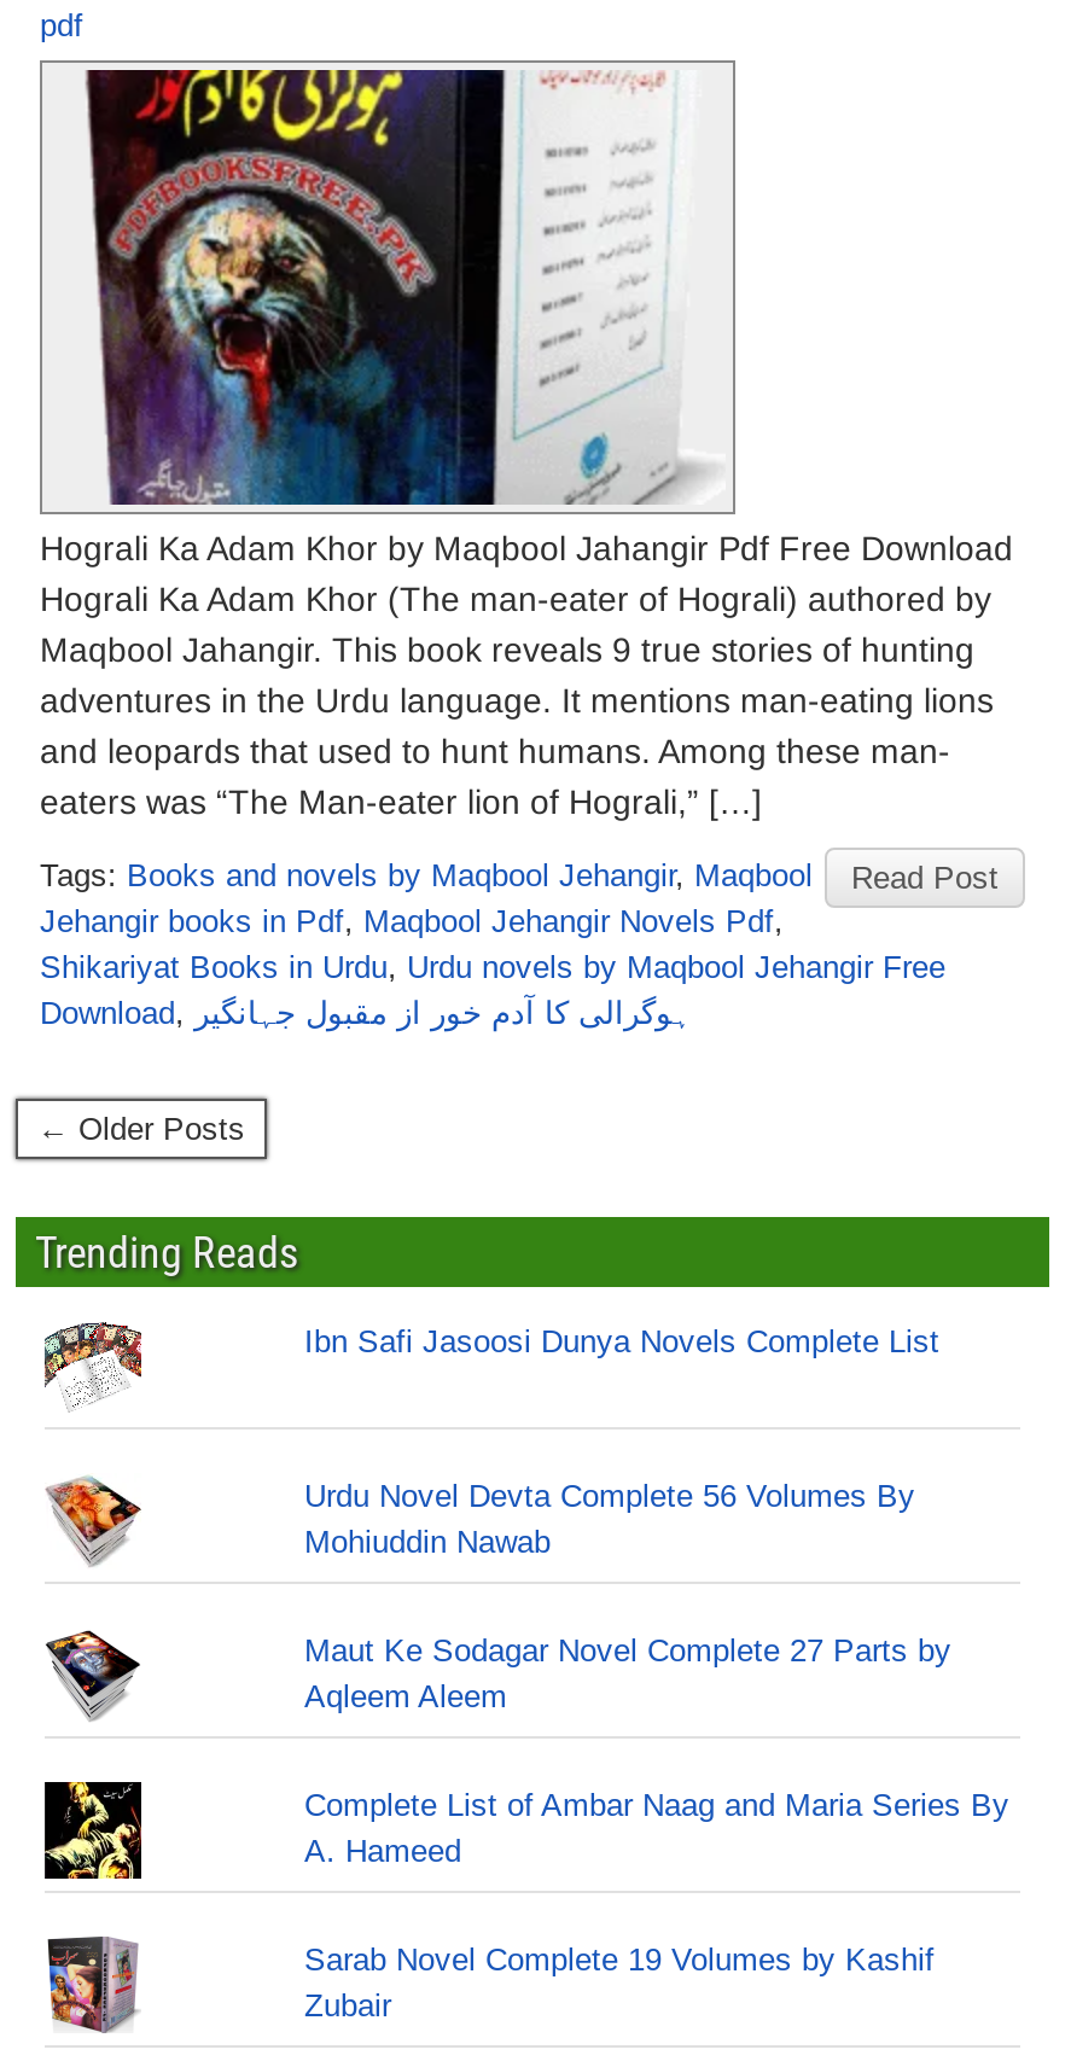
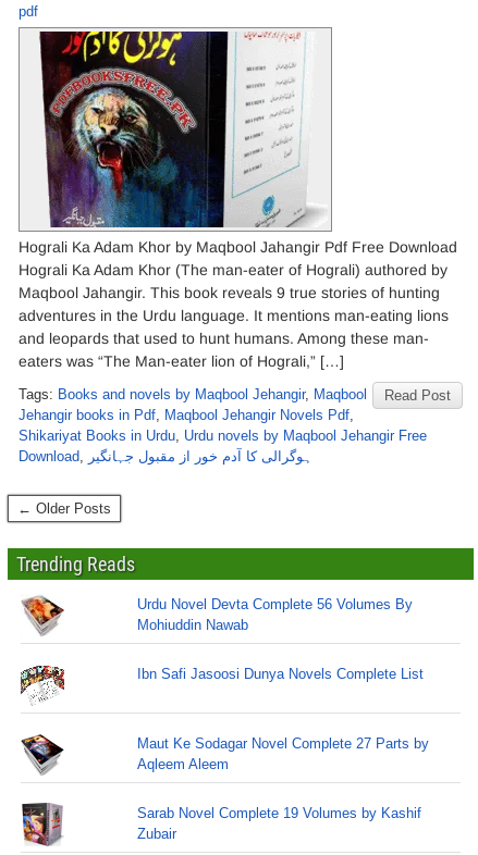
moved down: [image]

moved down: Ibn Safi Jasoosi Dunya Novels Complete List

- [image]

- Complete List of Ambar Naag and Maria Series By
- A. Hameed
